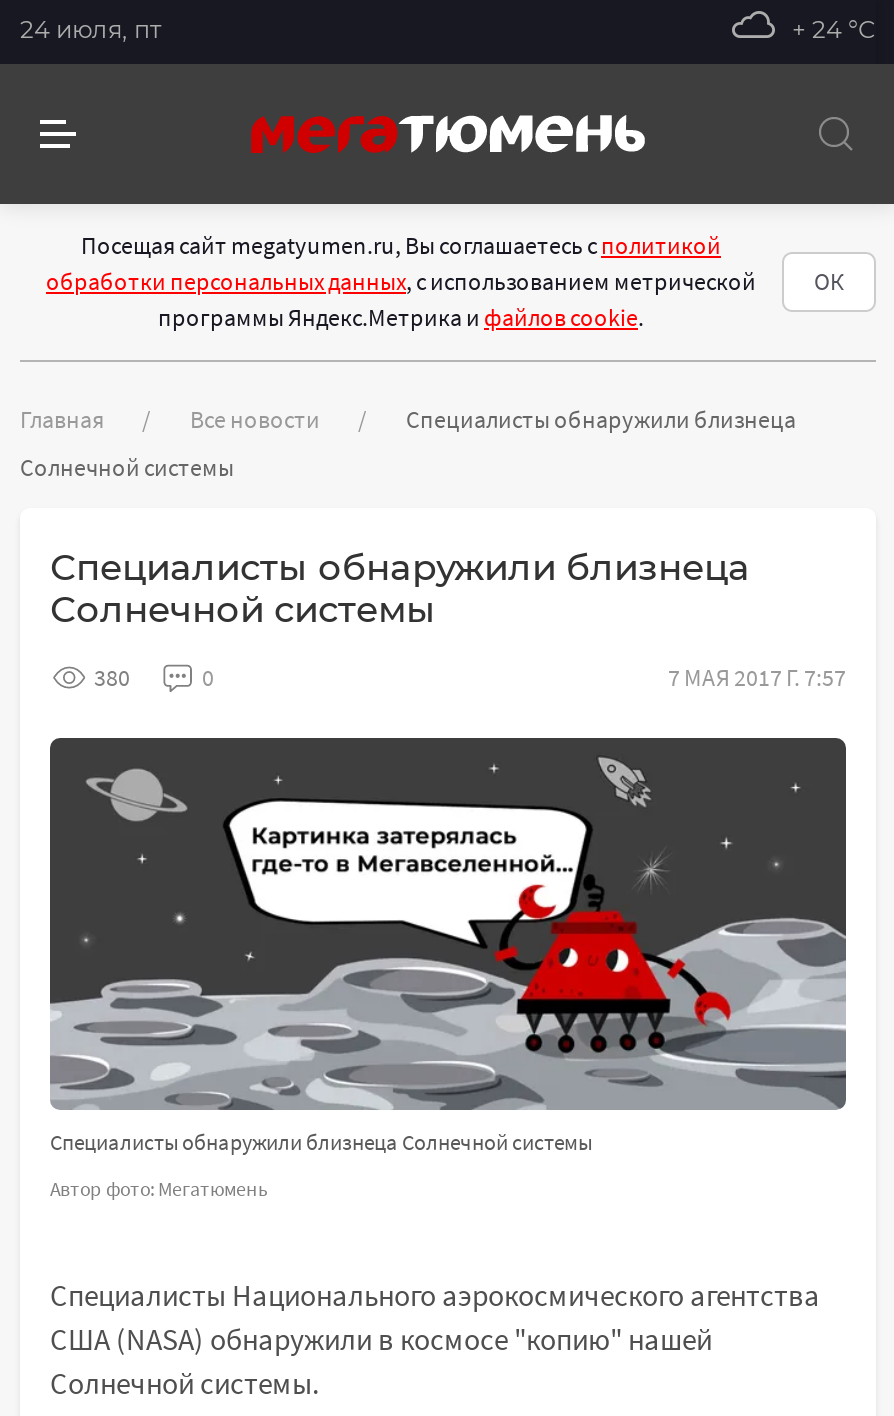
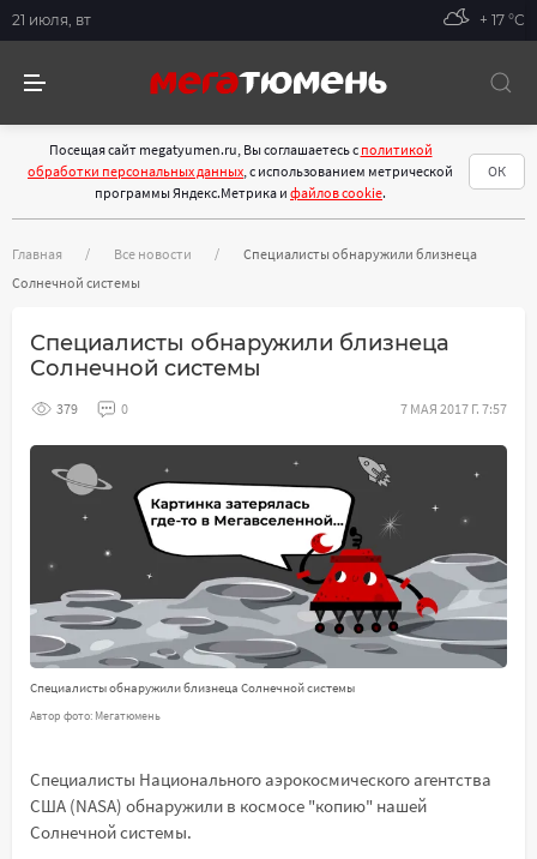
- 24 июля, пт
+ 21 июля, вт

- + 24 °С
+ + 17 °С

- 380
+ 379
